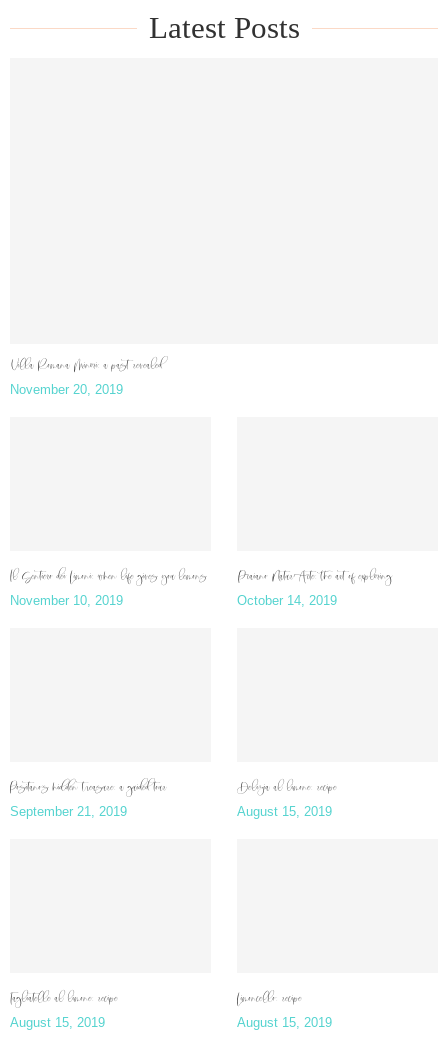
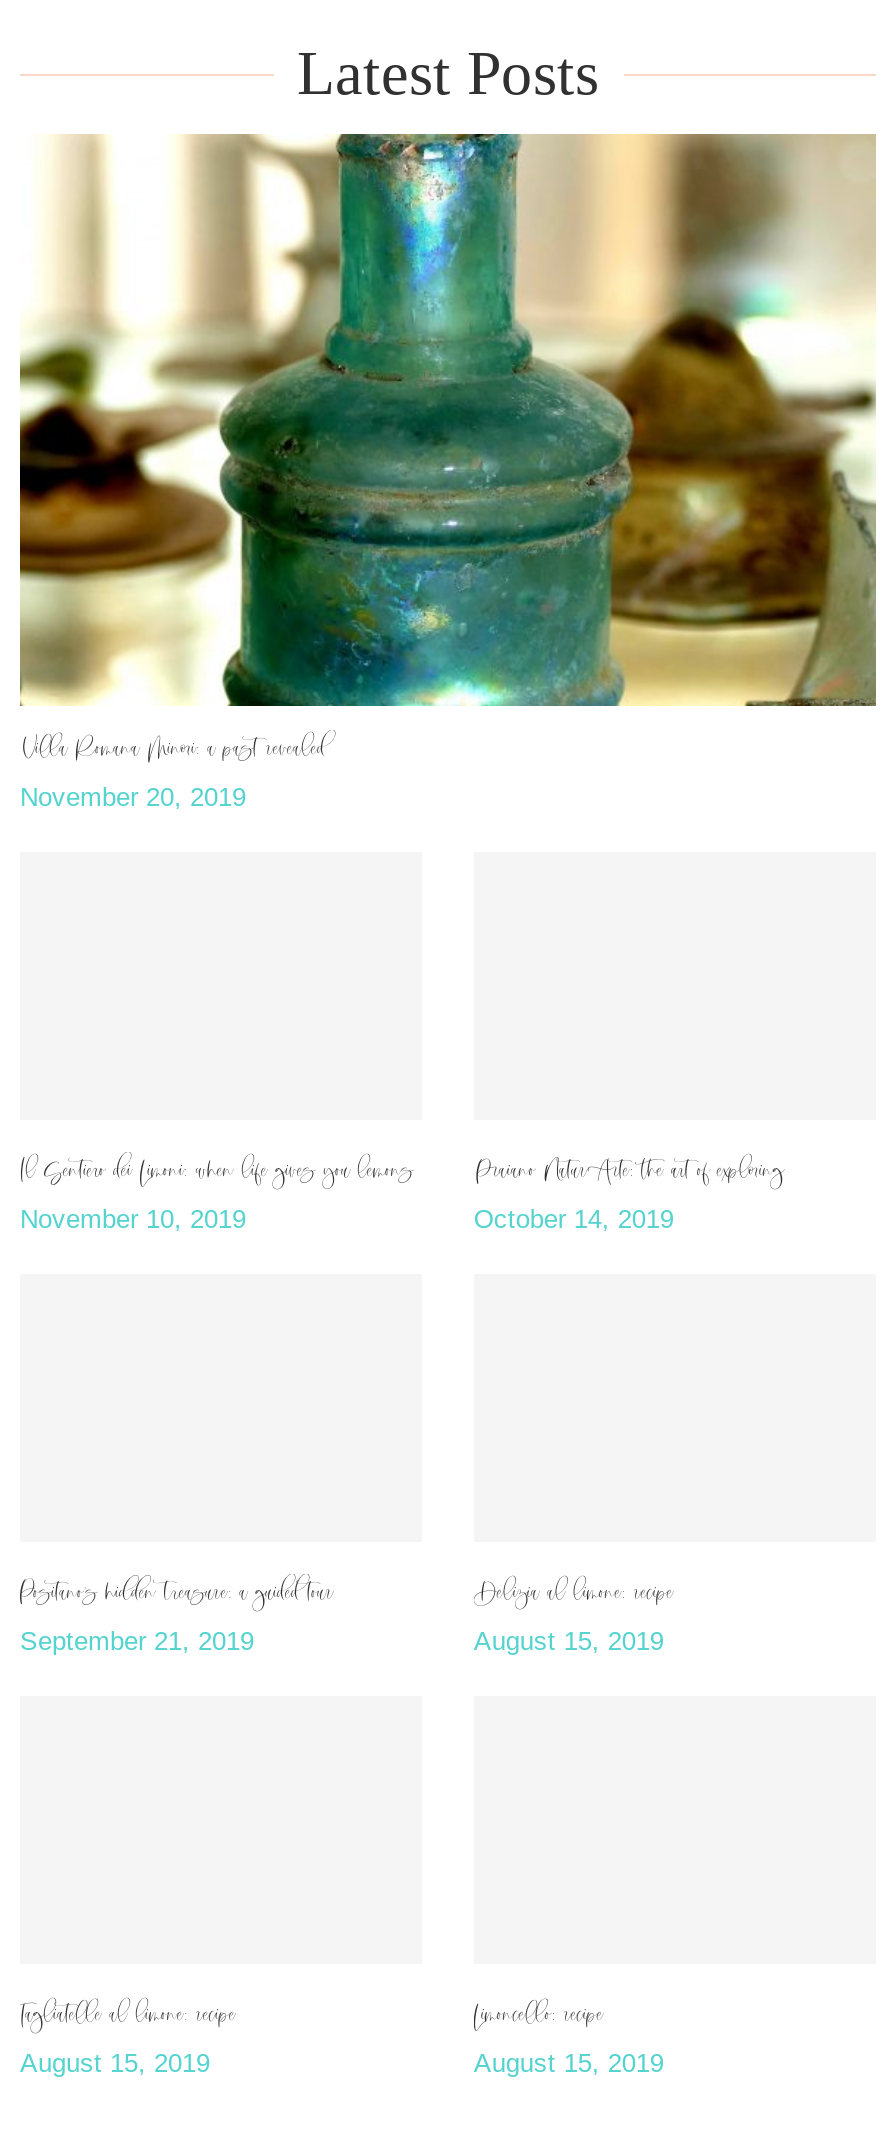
+ [image]
